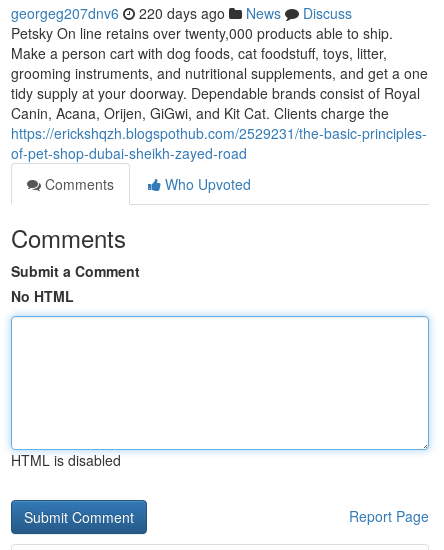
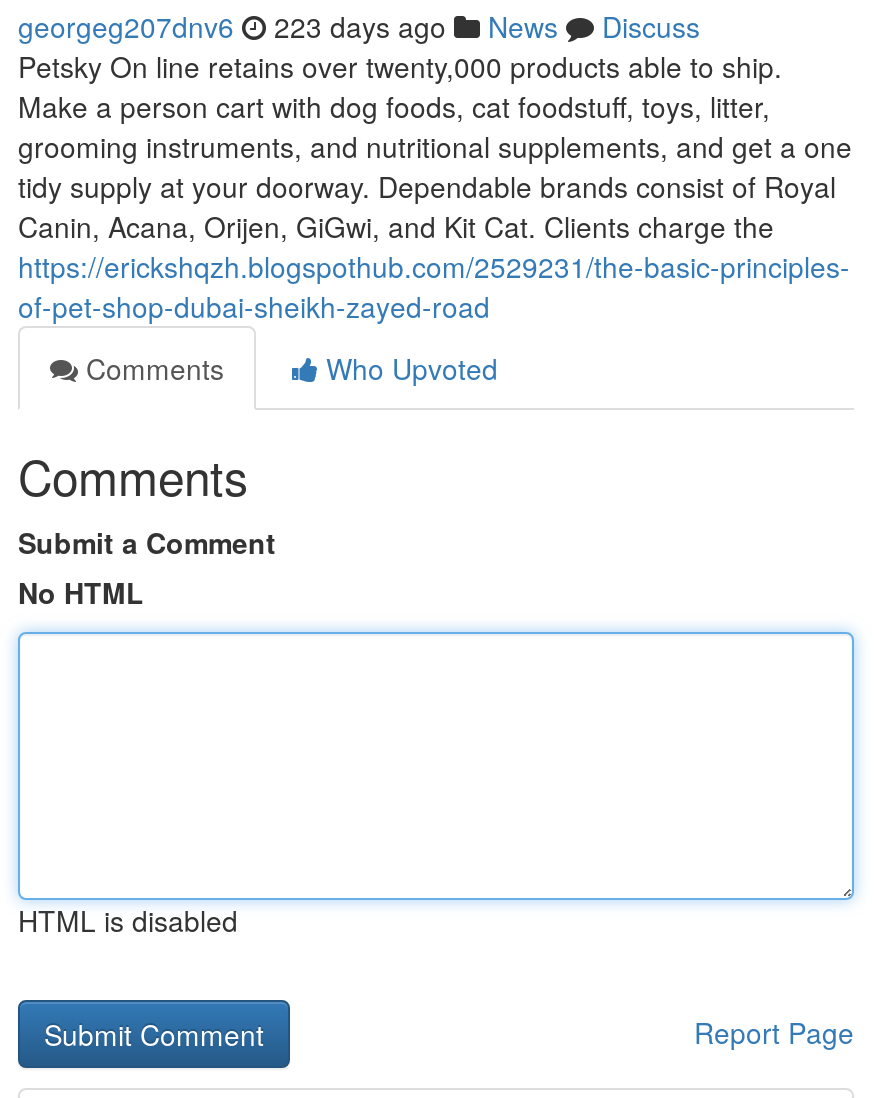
- georgeg207dnv6 220 days ago News Discuss
+ georgeg207dnv6 223 days ago News Discuss
